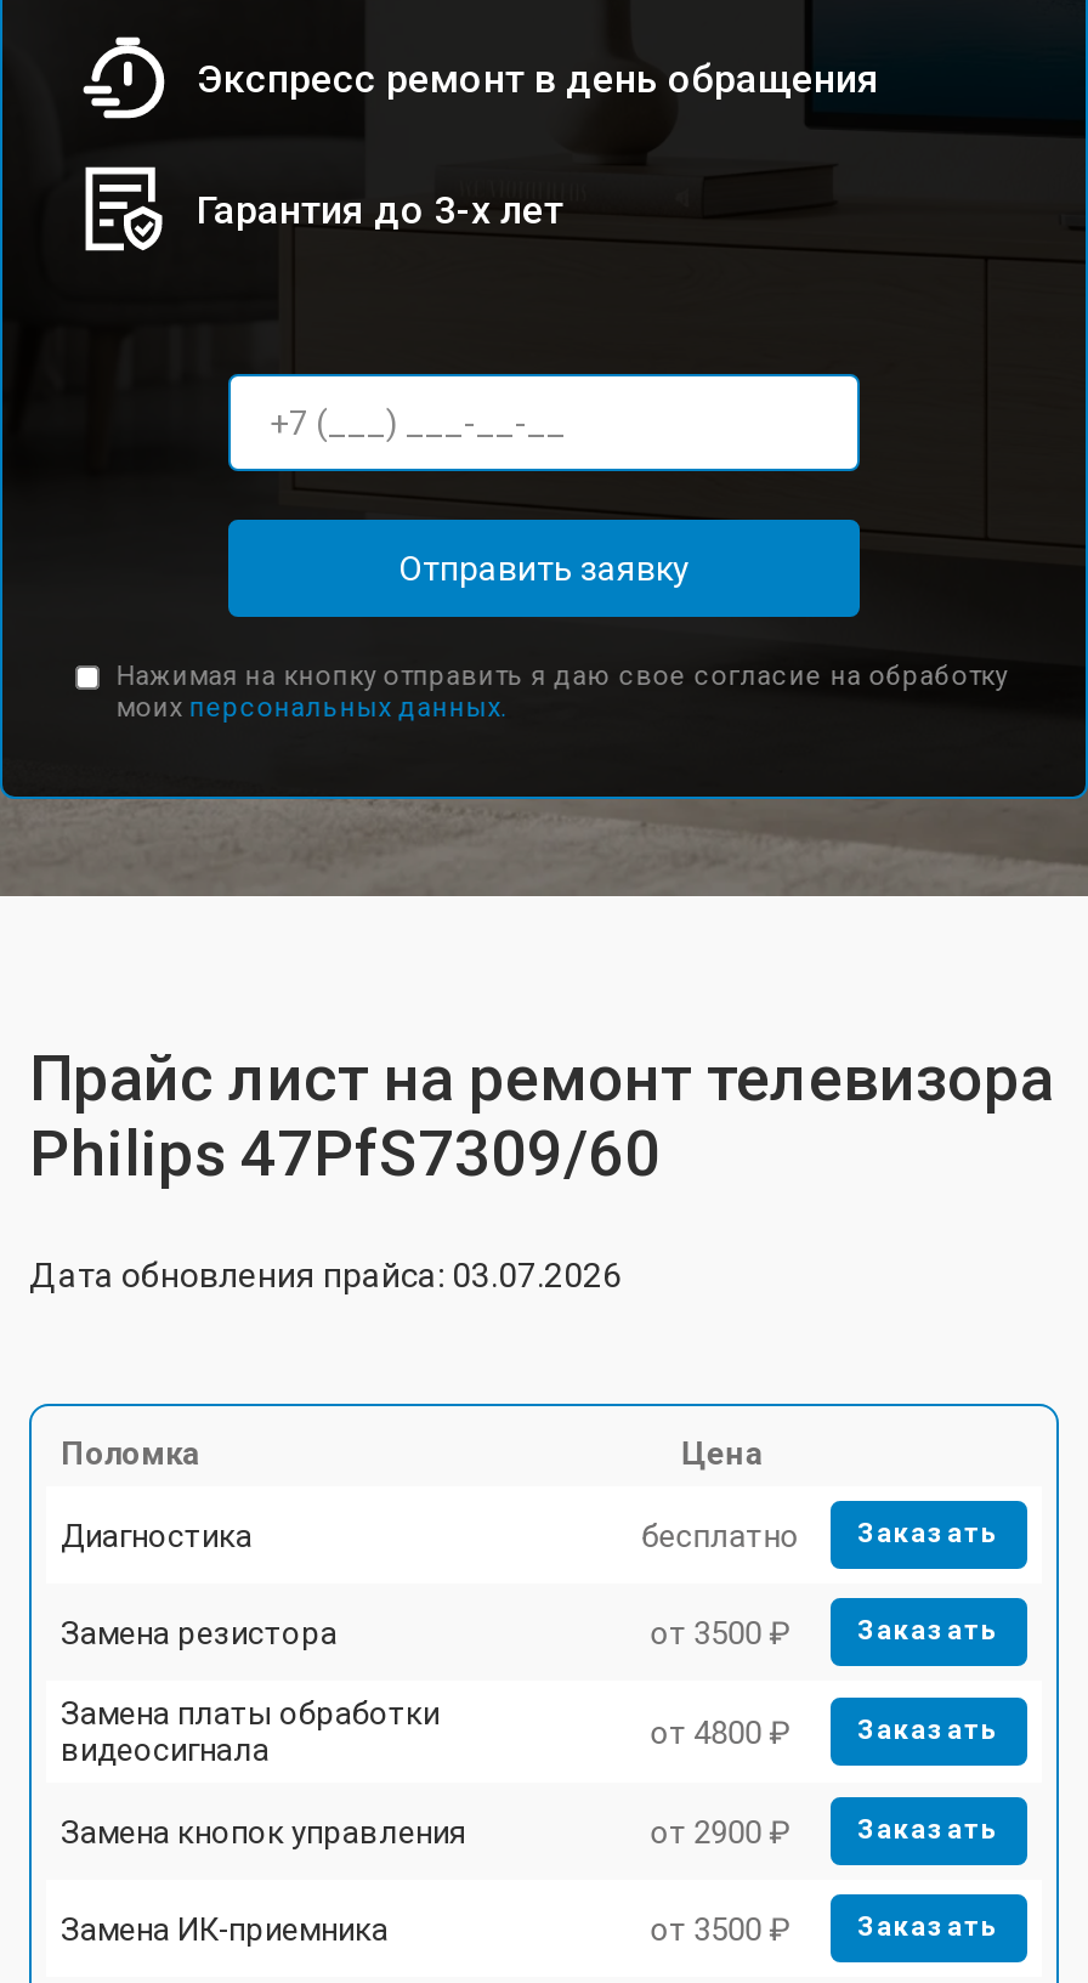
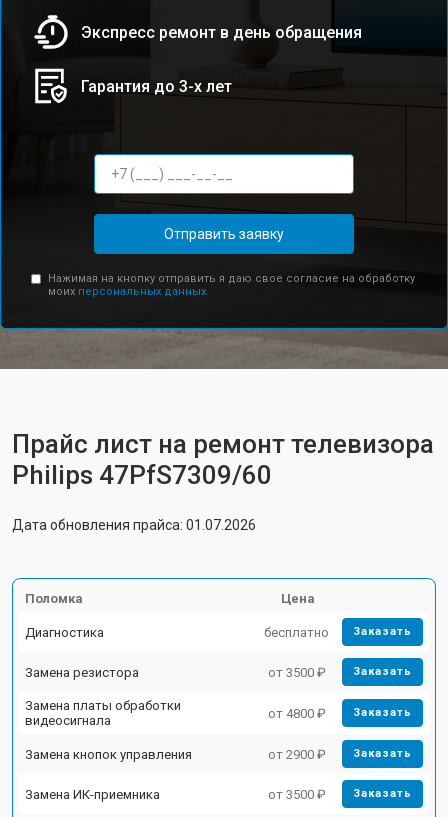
- Дата обновления прайса: 03.07.2026
+ Дата обновления прайса: 01.07.2026
